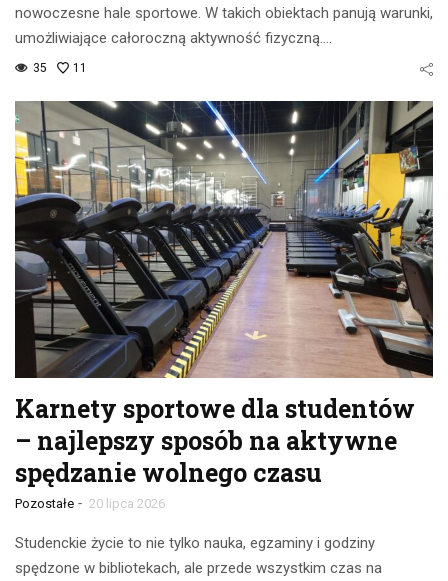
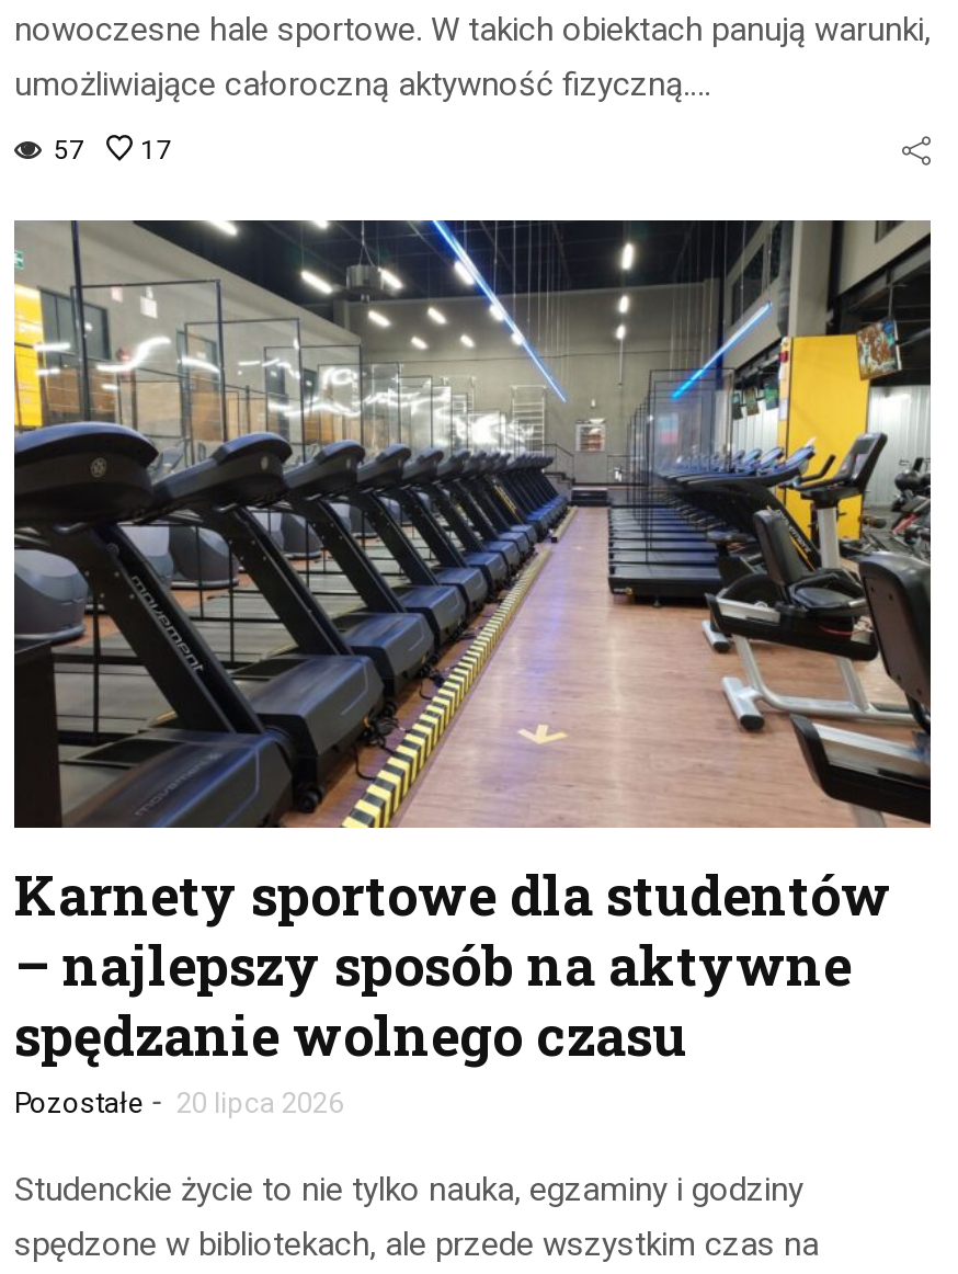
- 35
+ 57

- 11
+ 17
